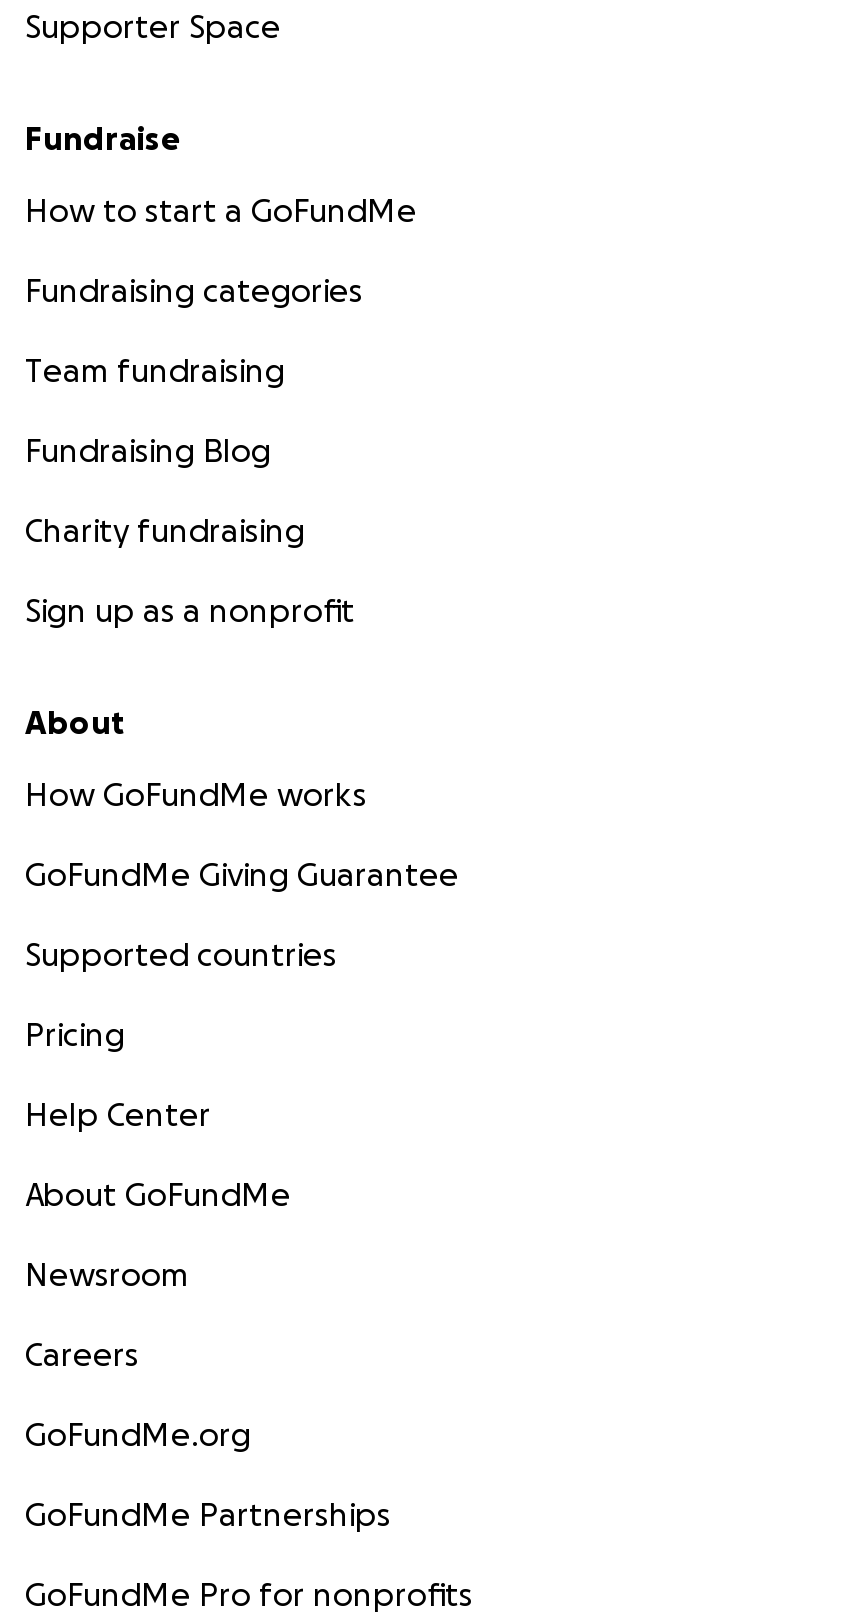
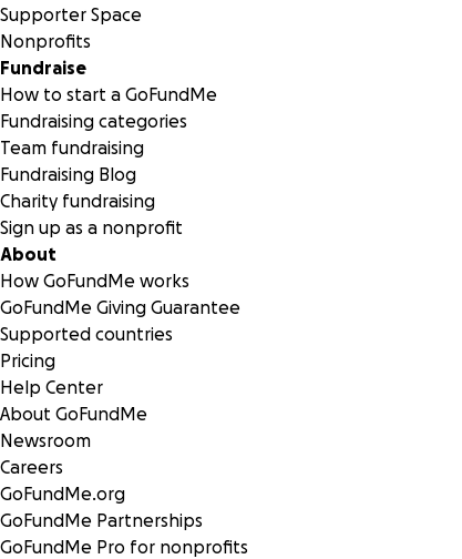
+ Nonprofits
